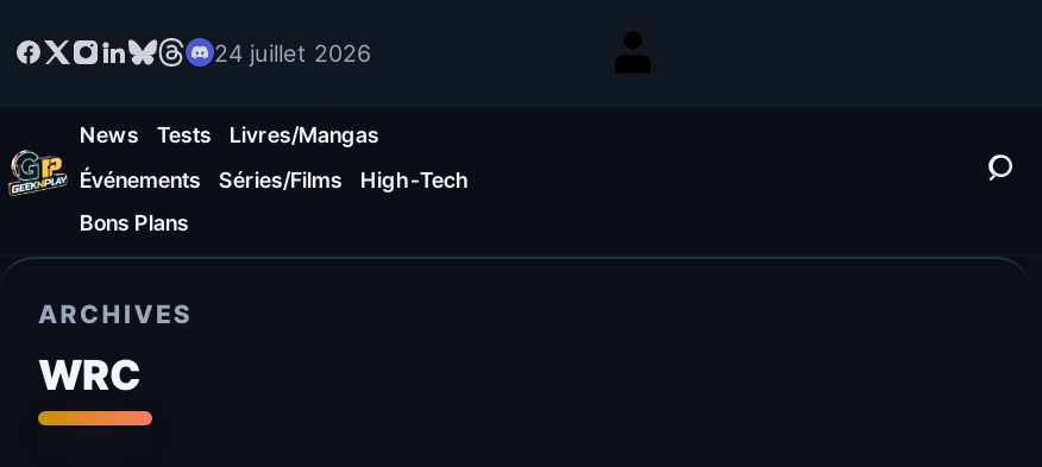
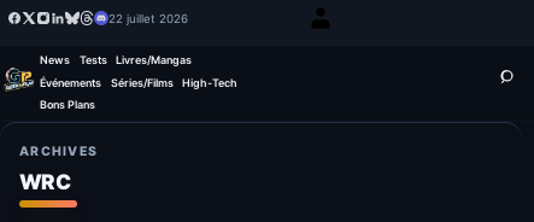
- 24 juillet 2026
+ 22 juillet 2026
